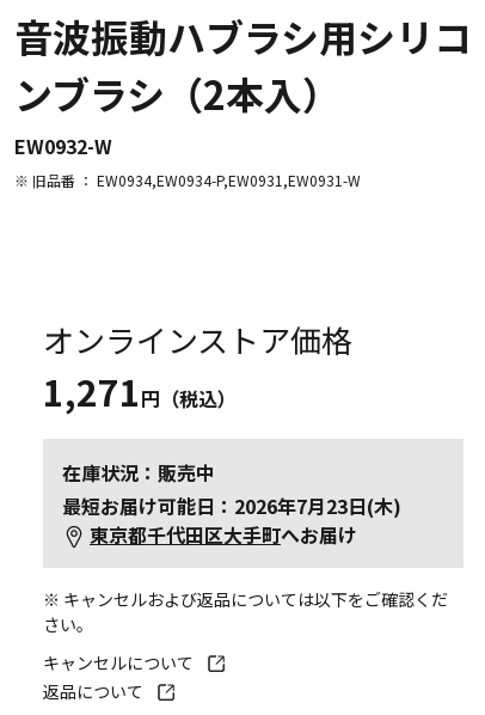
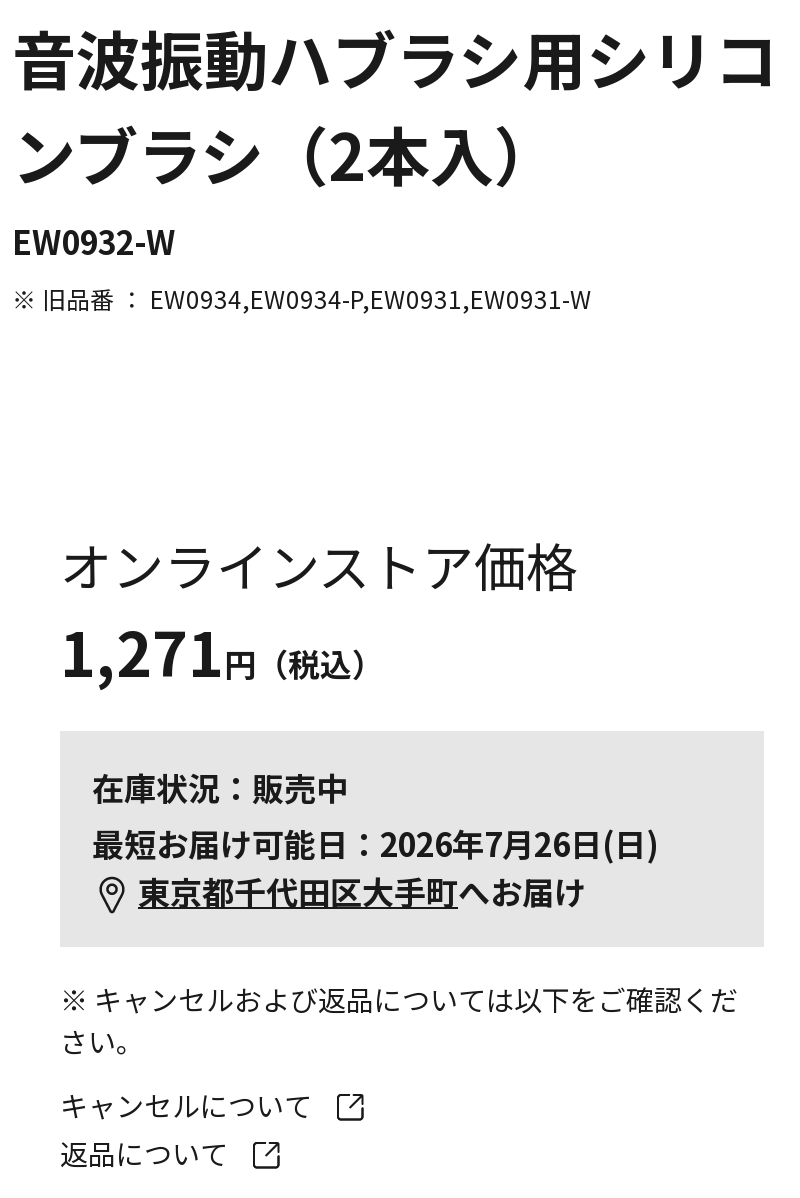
- 最短お届け可能日：2026年7月23日(木)
+ 最短お届け可能日：2026年7月26日(日)
